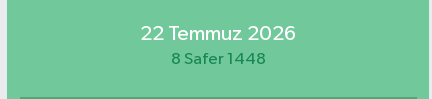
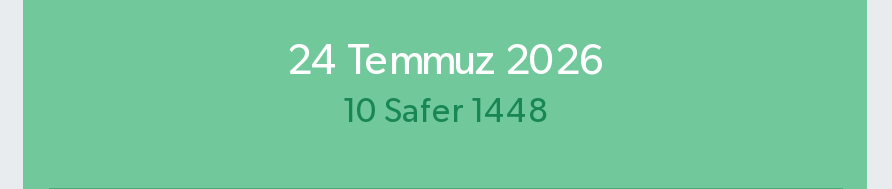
- 22 Temmuz 2026
- 8 Safer 1448
+ 24 Temmuz 2026
+ 10 Safer 1448
